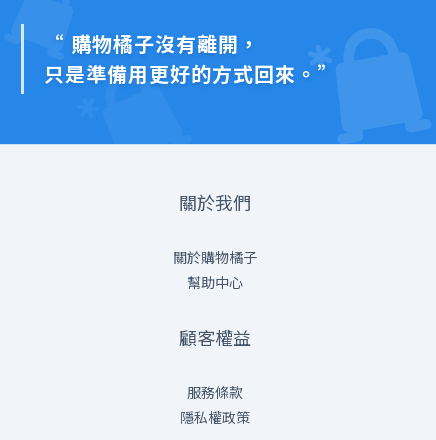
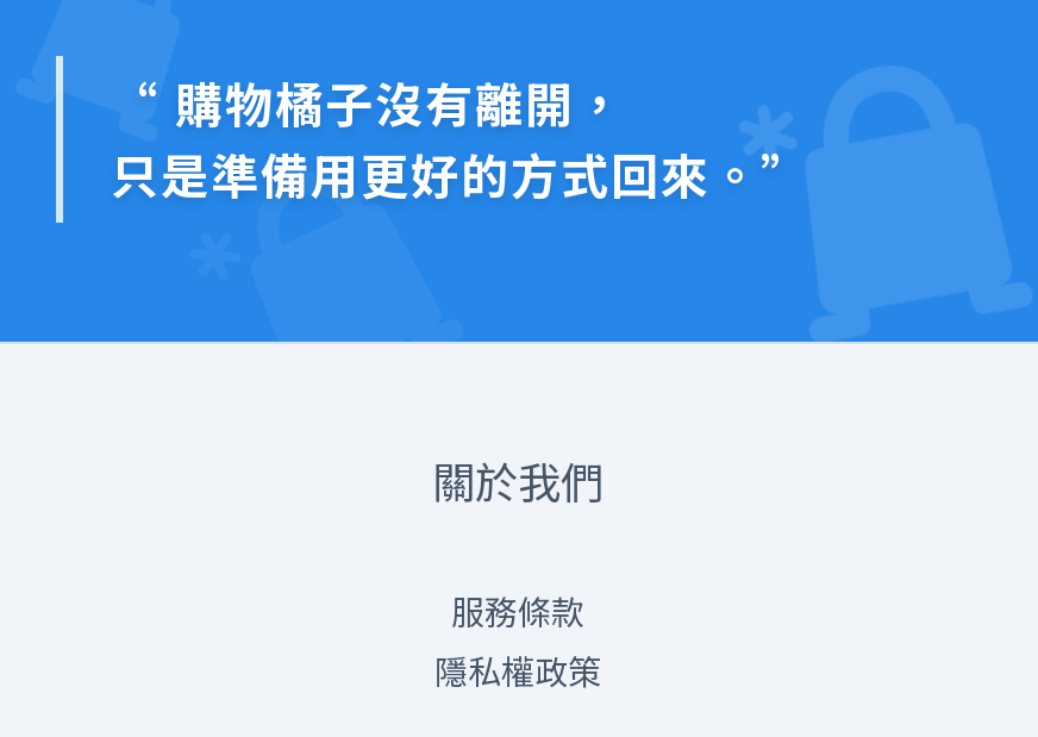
- 關於購物橘子
- 幫助中心
- 顧客權益
